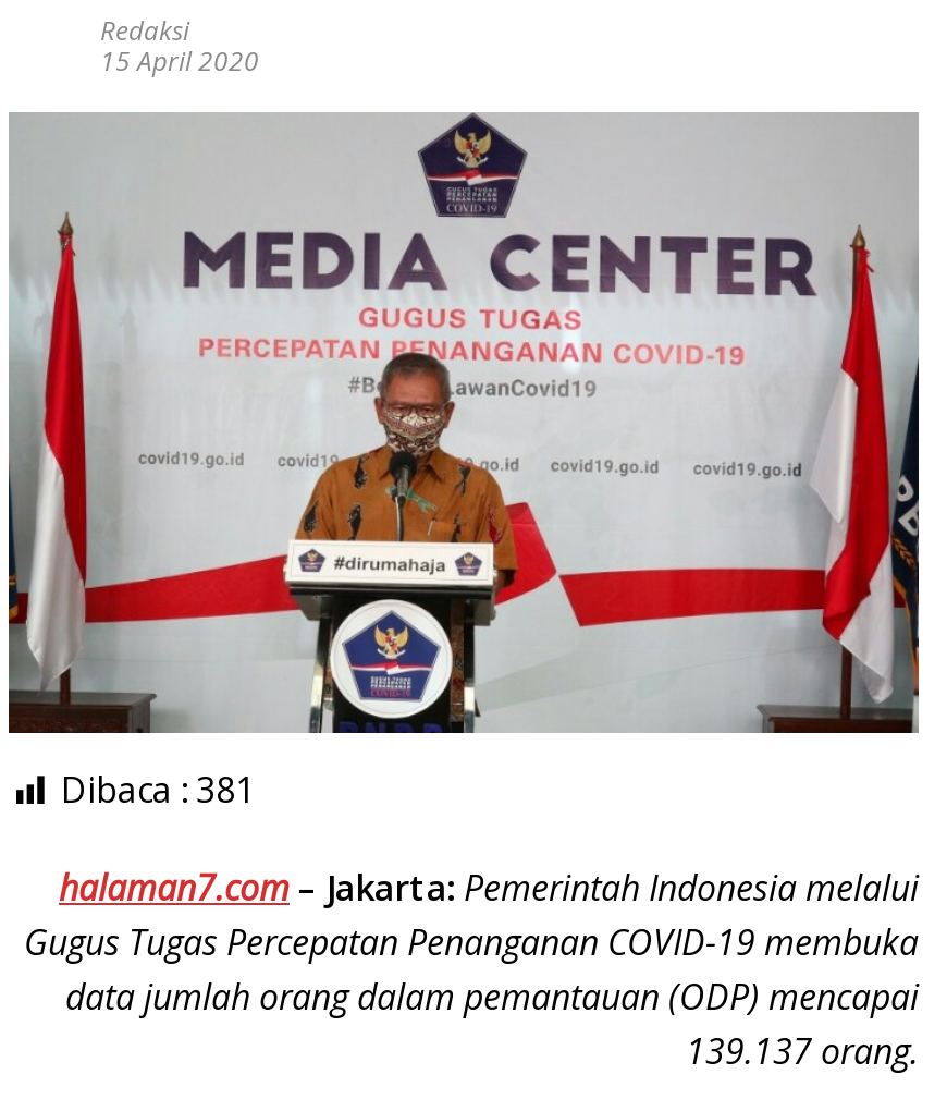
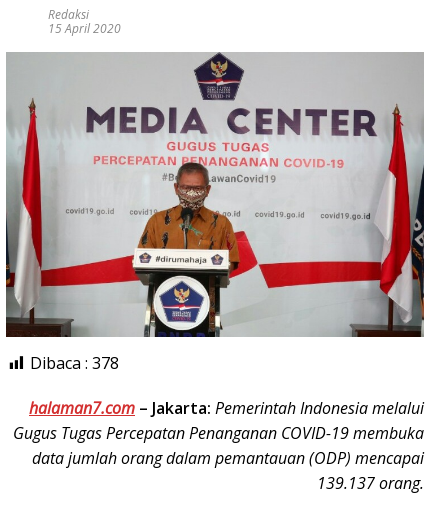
- Dibaca : 381
+ Dibaca : 378
